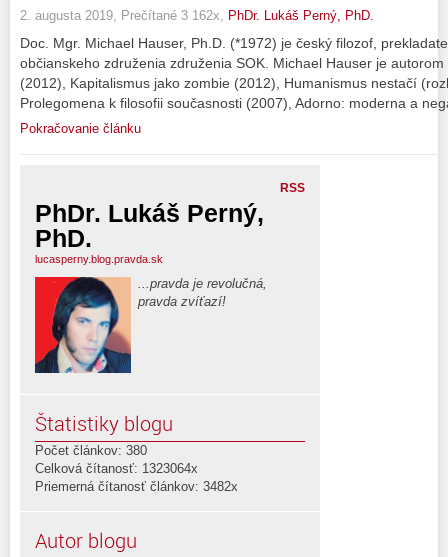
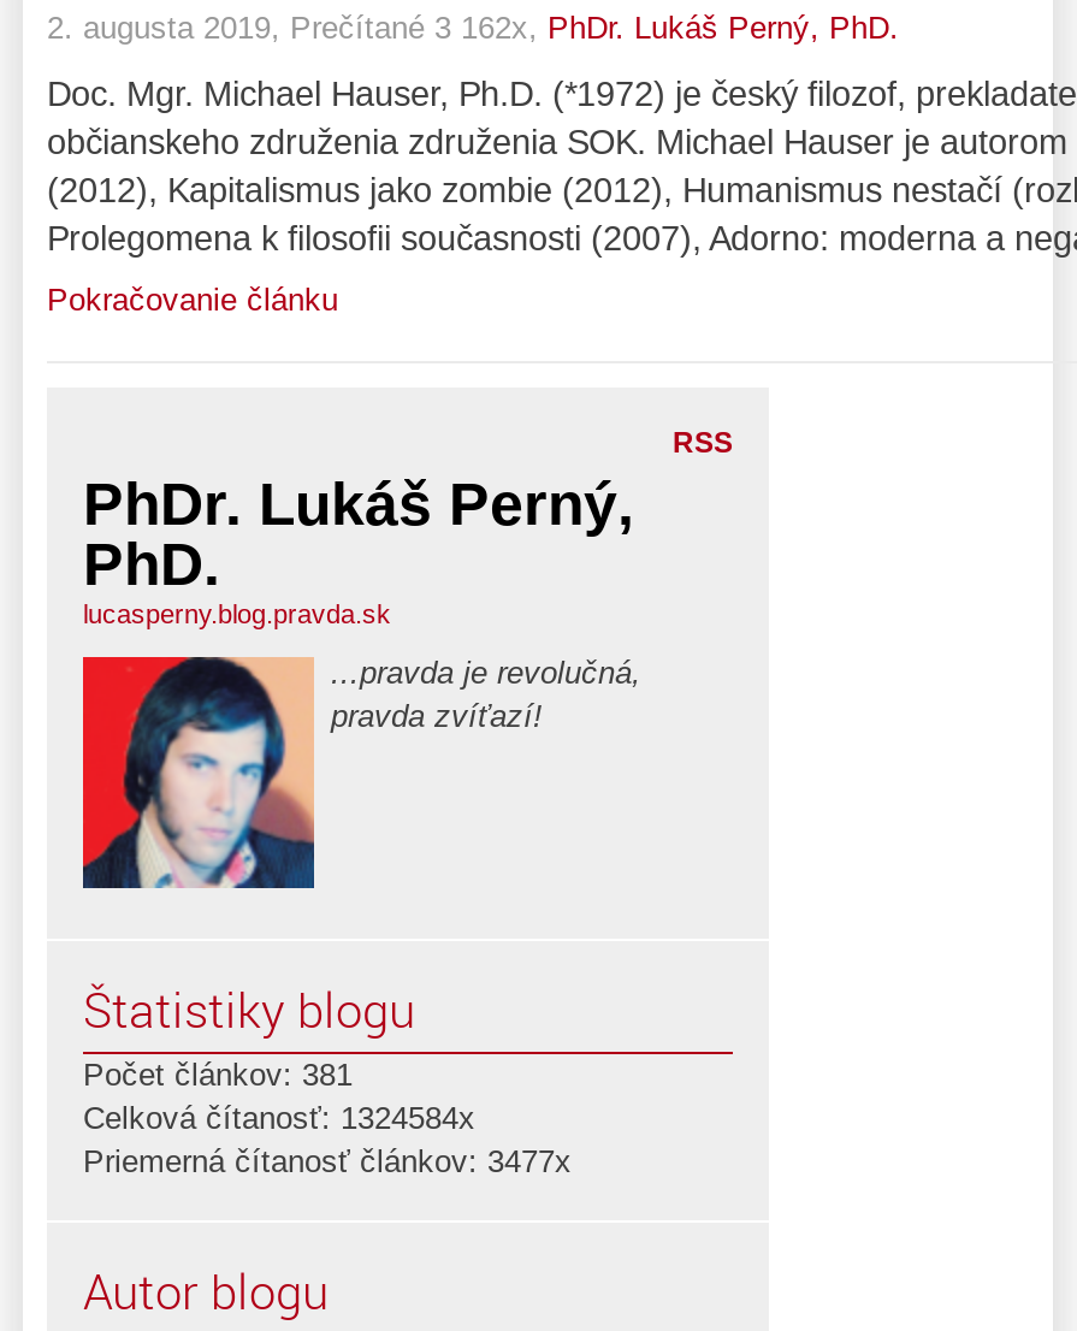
- Počet článkov: 380
+ Počet článkov: 381

- Celková čítanosť: 1323064x
+ Celková čítanosť: 1324584x

- Priemerná čítanosť článkov: 3482x
+ Priemerná čítanosť článkov: 3477x
